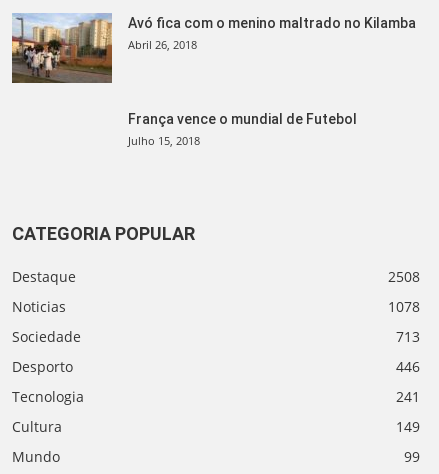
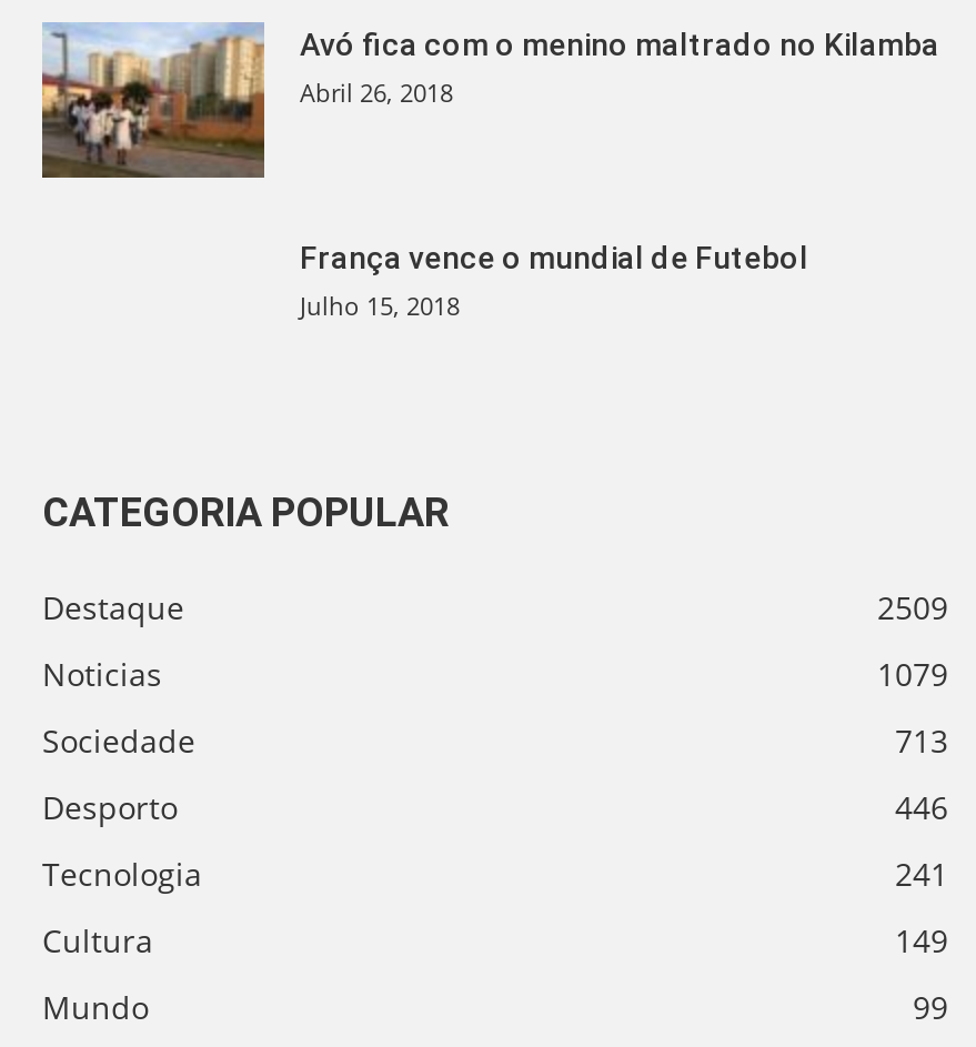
- 2508
+ 2509

- 1078
+ 1079
